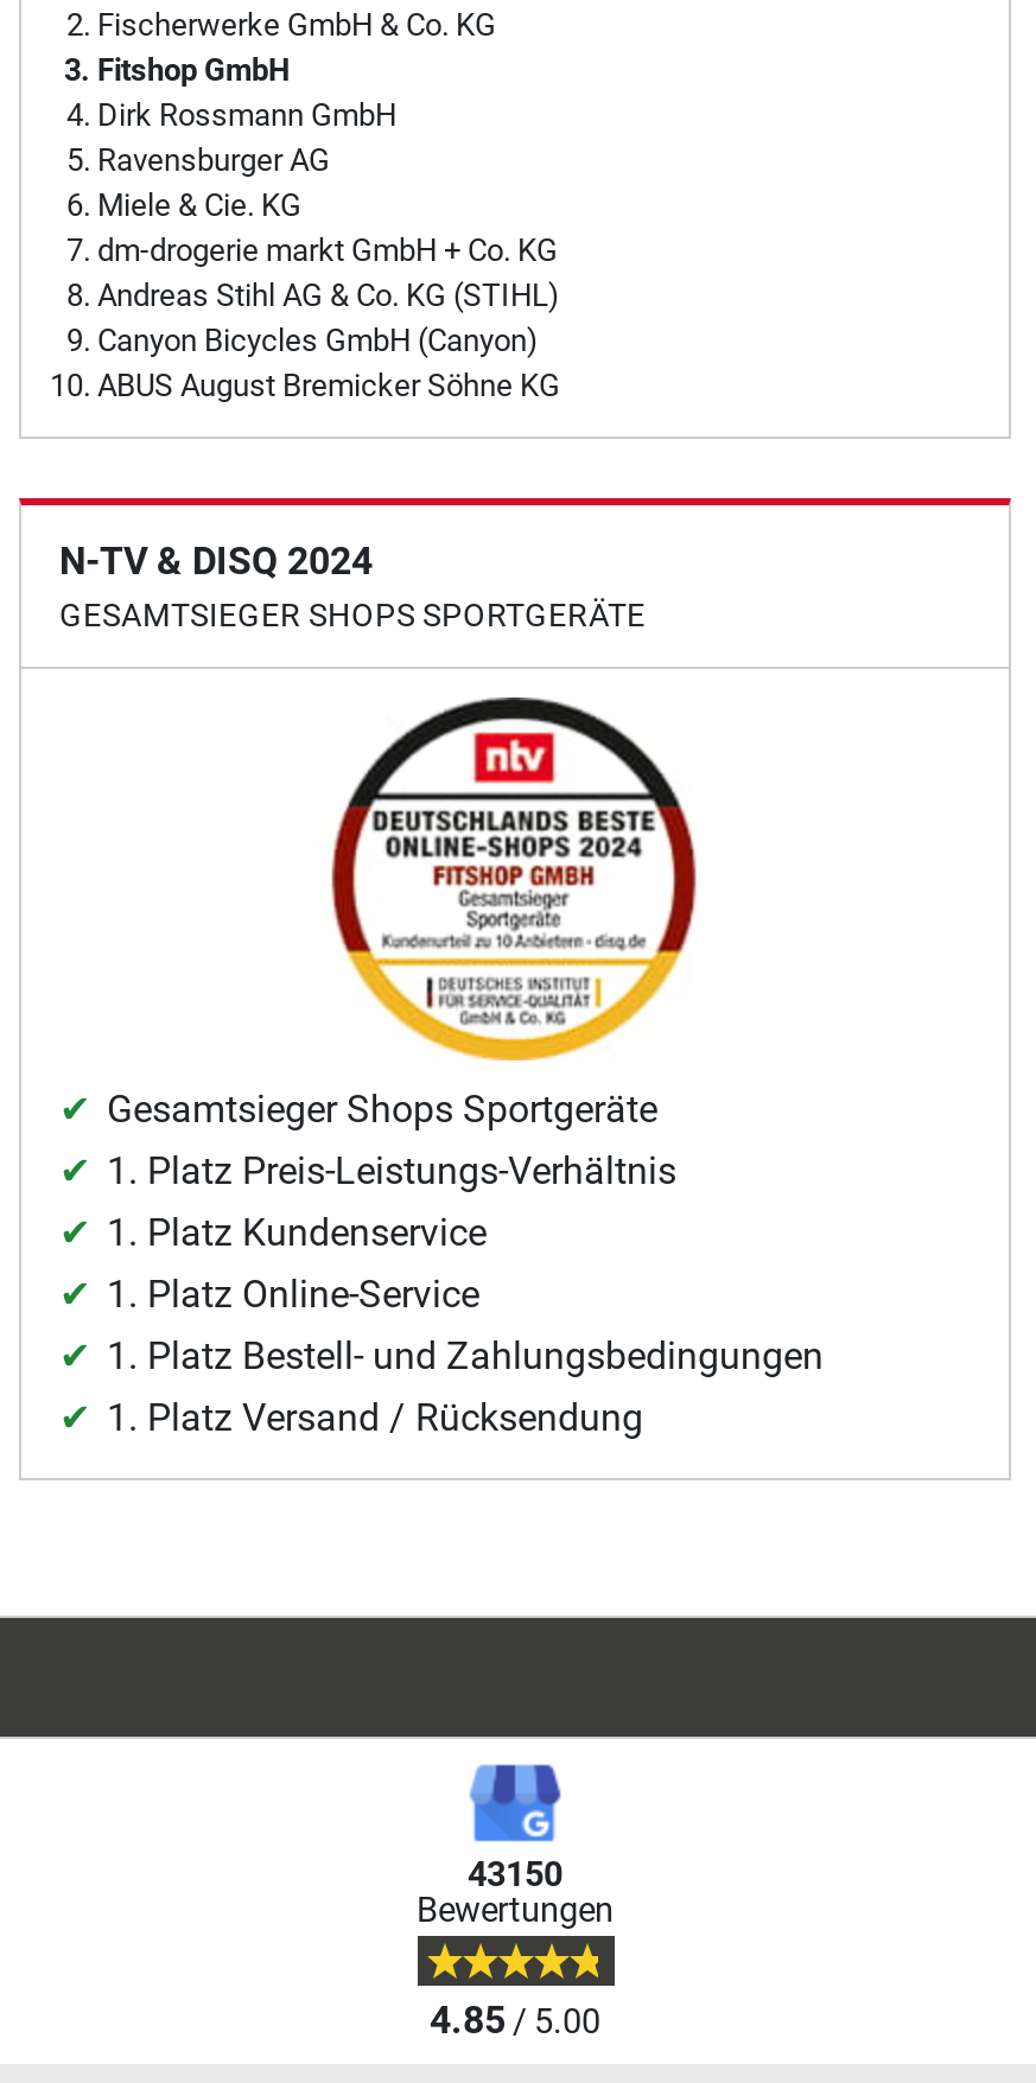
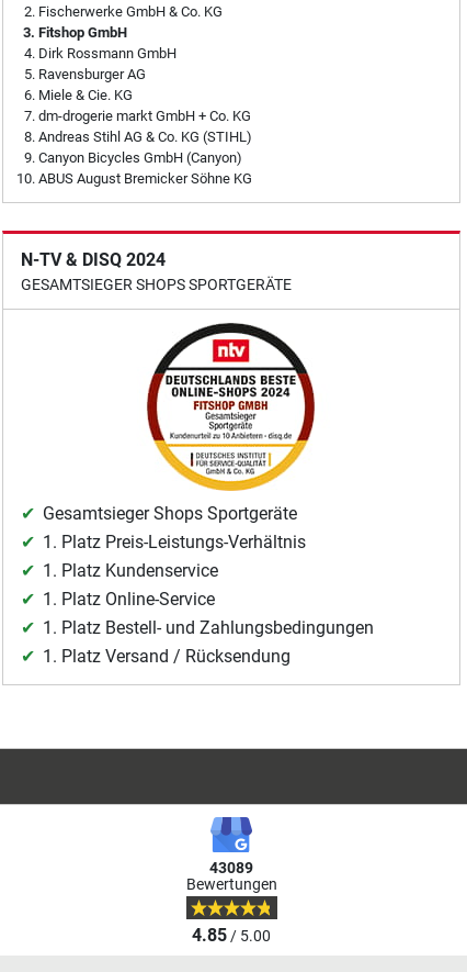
- 43150
+ 43089
